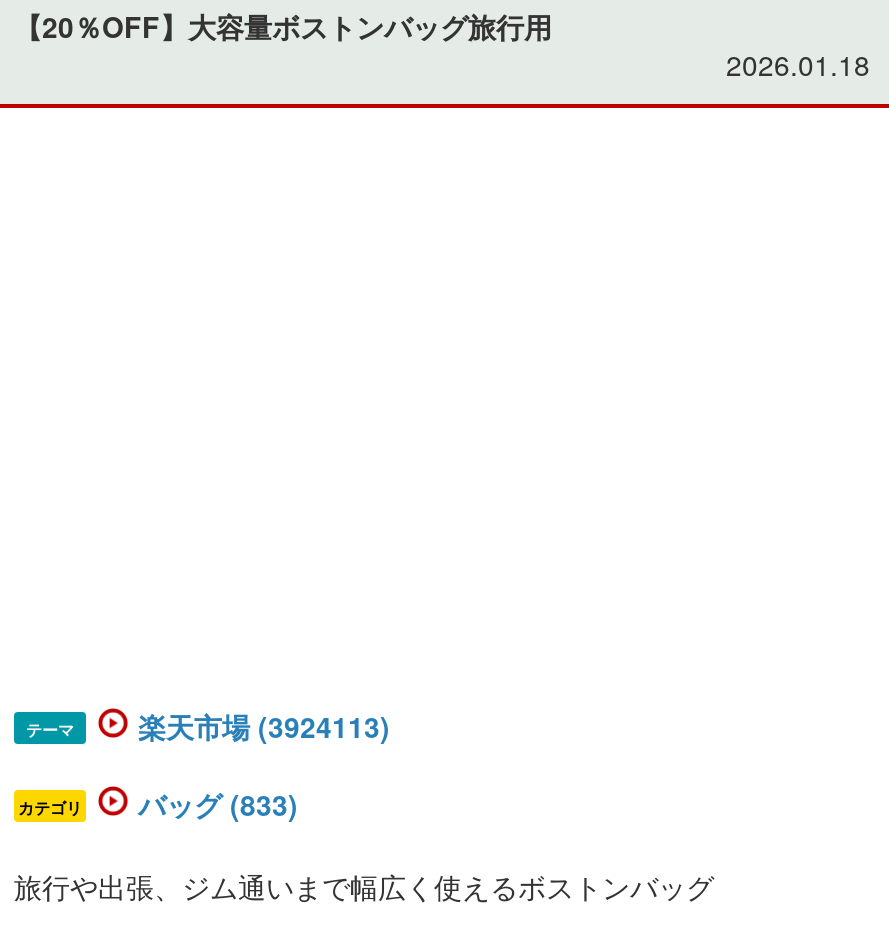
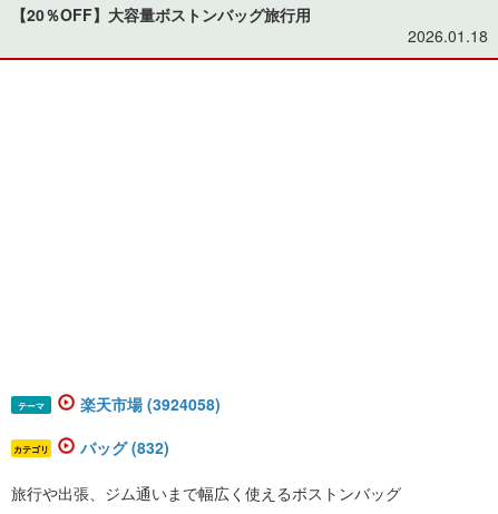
- 楽天市場 (3924113)
+ 楽天市場 (3924058)

- バッグ (833)
+ バッグ (832)
